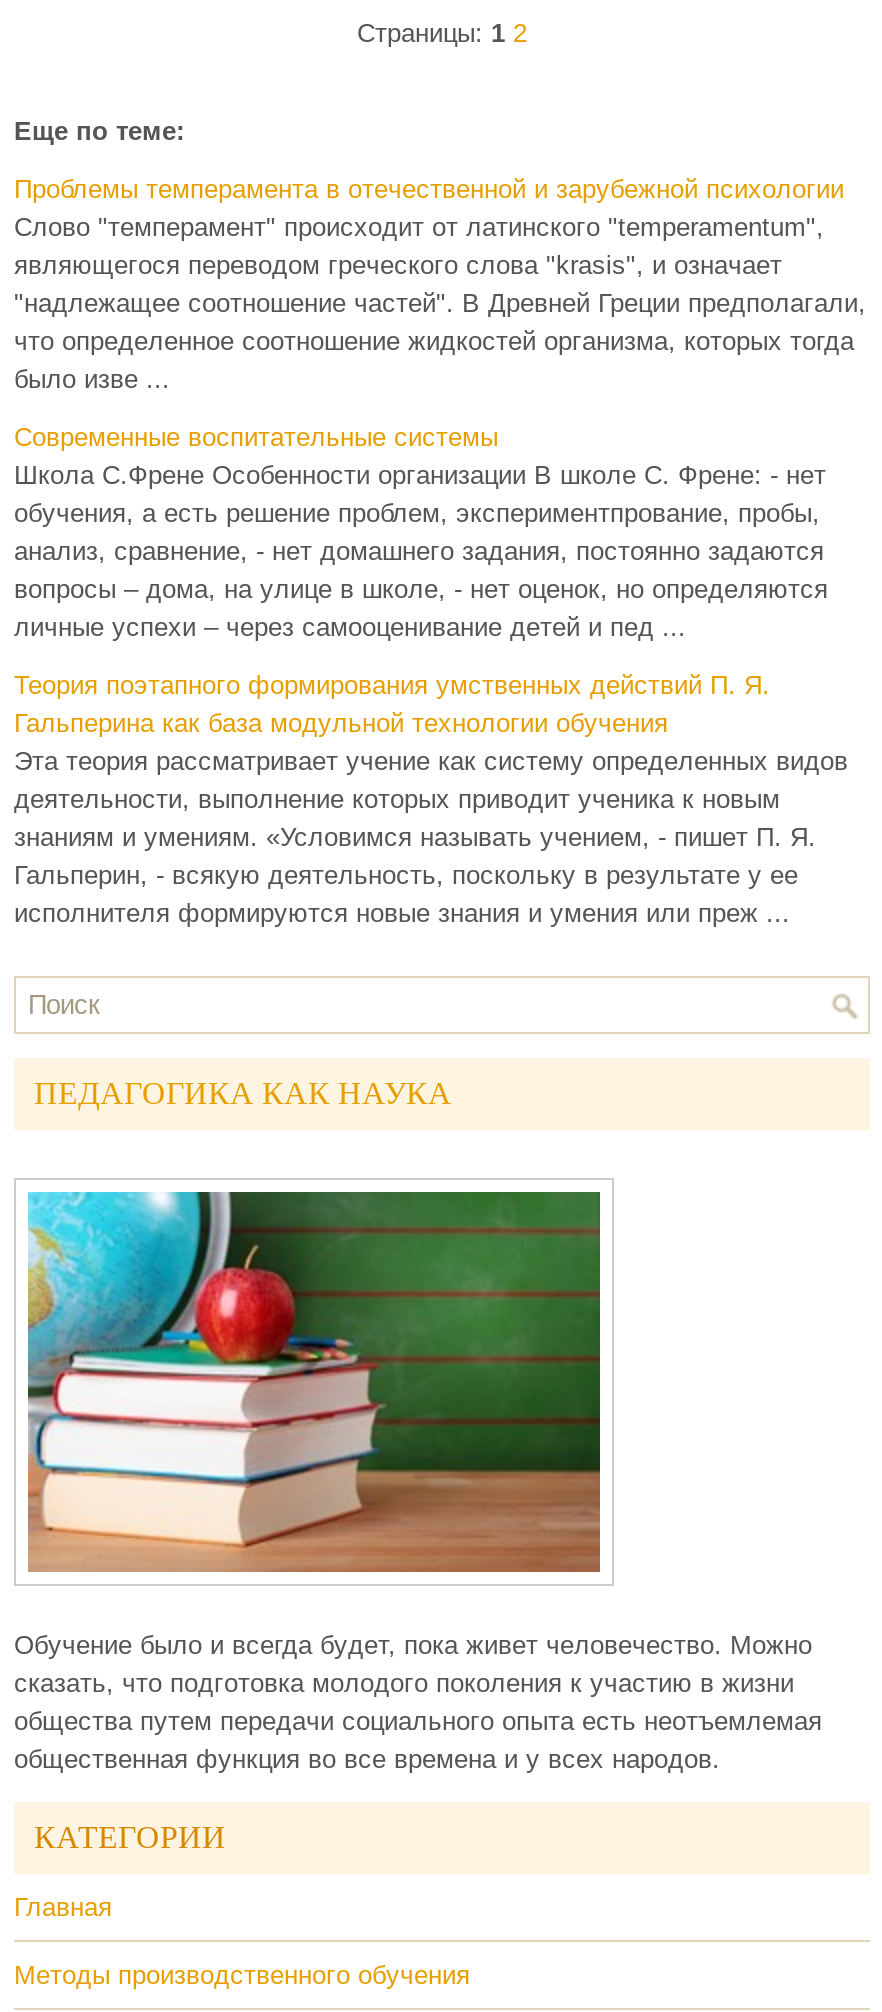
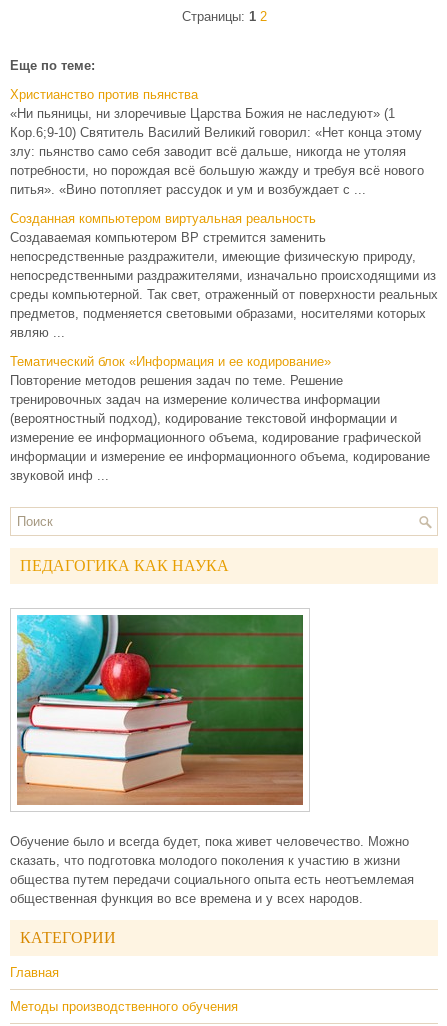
- Проблемы темперамента в отечественной и зарубежной психологии
- Слово "темперамент" происходит от латинского "temperamentum",
- являющегося переводом греческого слова "krasis", и означает
- "надлежащее соотношение частей". В Древней Греции предполагали,
- что определенное соотношение жидкостей организма, которых тогда
- было изве ...
+ Христианство против пьянства
+ «Ни пьяницы, ни злоречивые Царства Божия не наследуют» (1
+ Кор.6;9-10) Святитель Василий Великий говорил: «Нет конца этому
+ злу: пьянство само себя заводит всё дальше, никогда не утоляя
+ потребности, но порождая всё большую жажду и требуя всё нового
+ питья». «Вино потопляет рассудок и ум и возбуждает с ...

- Современные воспитательные системы
- Школа С.Френе Особенности организации В школе С. Френе: - нет
- обучения, а есть решение проблем, экспериментпрование, пробы,
- анализ, сравнение, - нет домашнего задания, постоянно задаются
- вопросы – дома, на улице в школе, - нет оценок, но определяются
- личные успехи – через самооценивание детей и пед ...
+ Созданная компьютером виртуальная реальность
+ Создаваемая компьютером ВР стремится заменить
+ непосредственные раздражители, имеющие физическую природу,
+ непосредственными раздражителями, изначально происходящими из
+ среды компьютерной. Так свет, отраженный от поверхности реальных
+ предметов, подменяется световыми образами, носителями которых
+ являю ...

- Теория поэтапного формирования умственных действий П. Я.
- Гальперина как база модульной технологии обучения
- Эта теория рассматривает учение как систему определенных видов
- деятельности, выполнение которых приводит ученика к новым
- знаниям и умениям. «Условимся называть учением, - пишет П. Я.
- Гальперин, - всякую деятельность, поскольку в результате у ее
- исполнителя формируются новые знания и умения или преж ...
+ Тематический блок «Информация и ее кодирование»
+ Повторение методов решения задач по теме. Решение
+ тренировочных задач на измерение количества информации
+ (вероятностный подход), кодирование текстовой информации и
+ измерение ее информационного объема, кодирование графической
+ информации и измерение ее информационного объема, кодирование
+ звуковой инф ...
